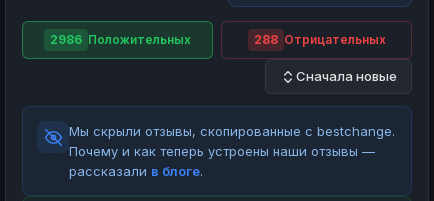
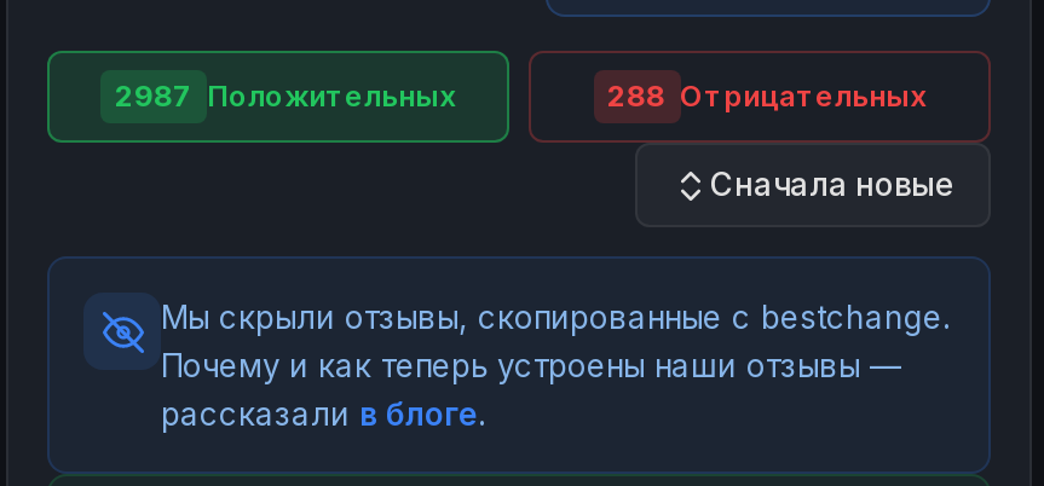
- 2986 Положительных
+ 2987 Положительных
